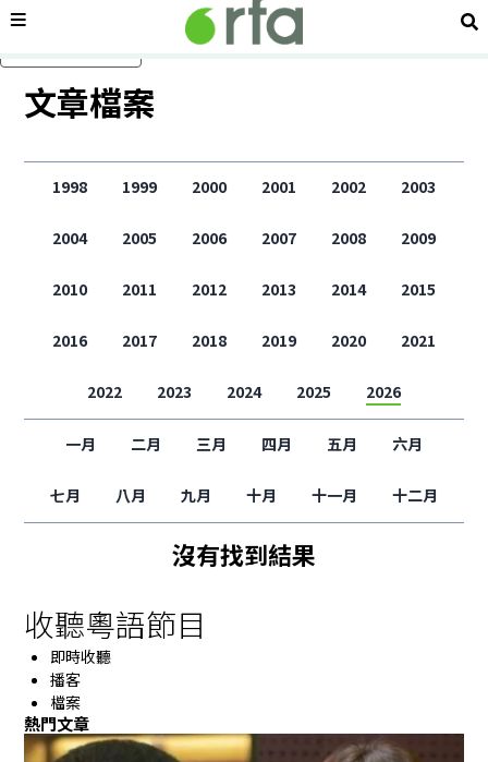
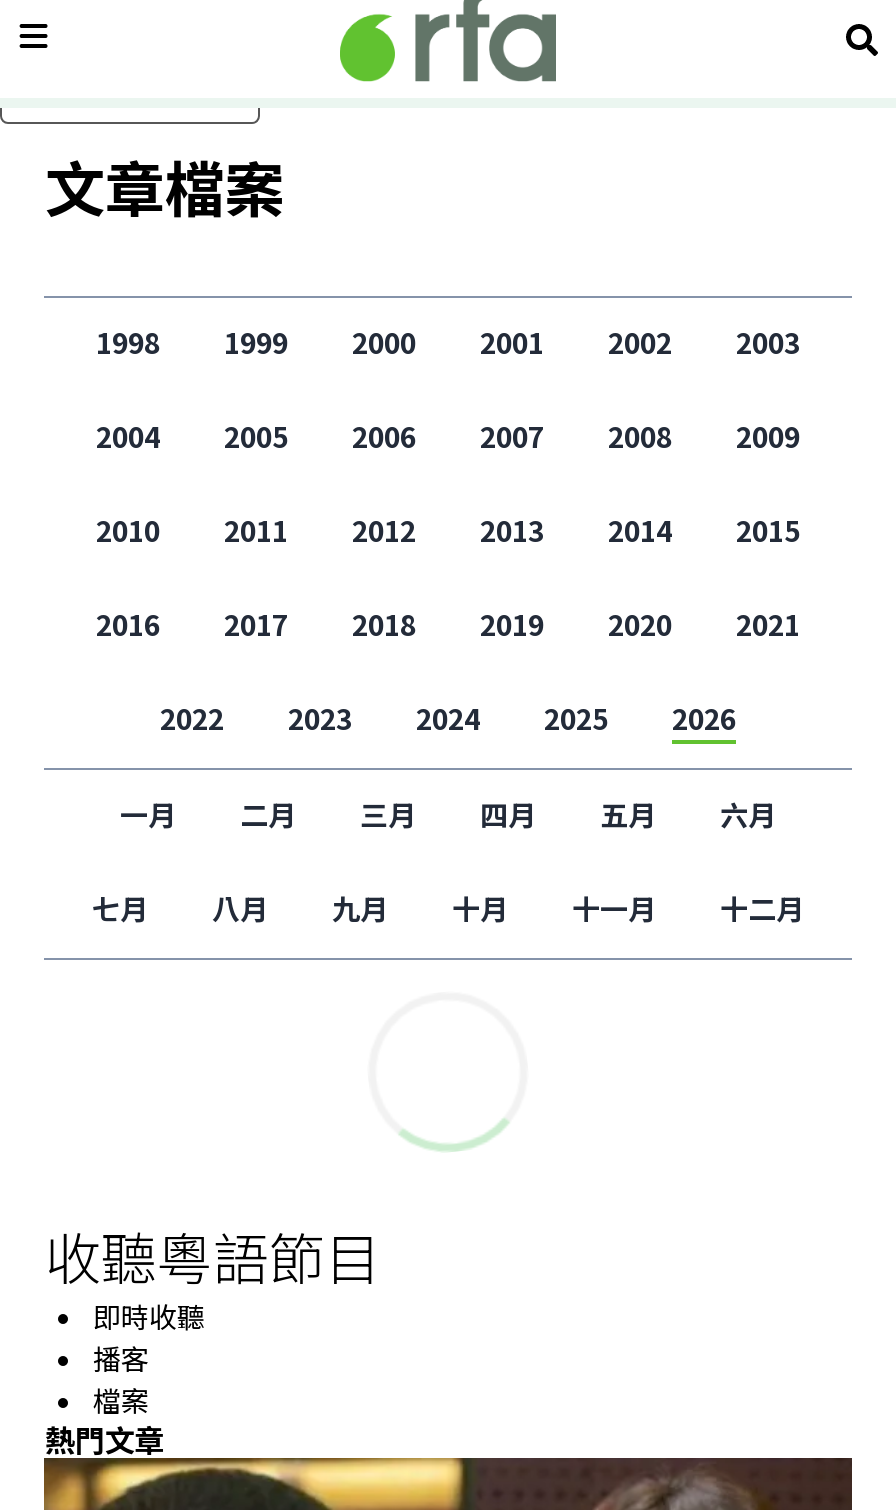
- 沒有找到結果
